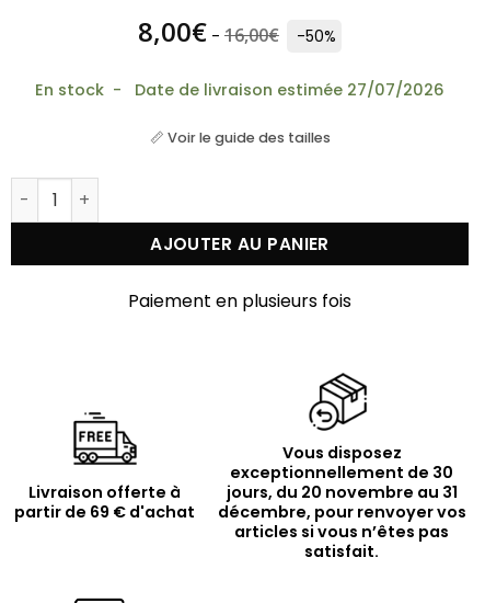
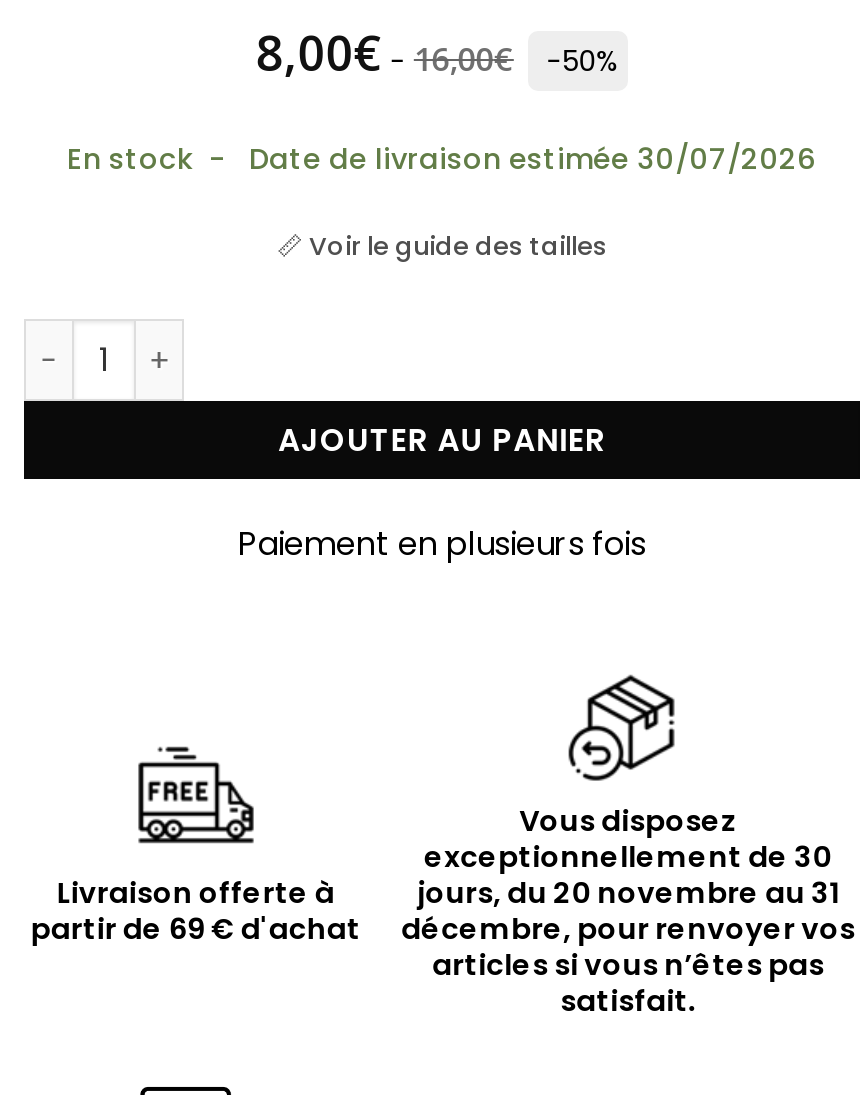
- En stock - Date de livraison estimée 27/07/2026
+ En stock - Date de livraison estimée 30/07/2026
